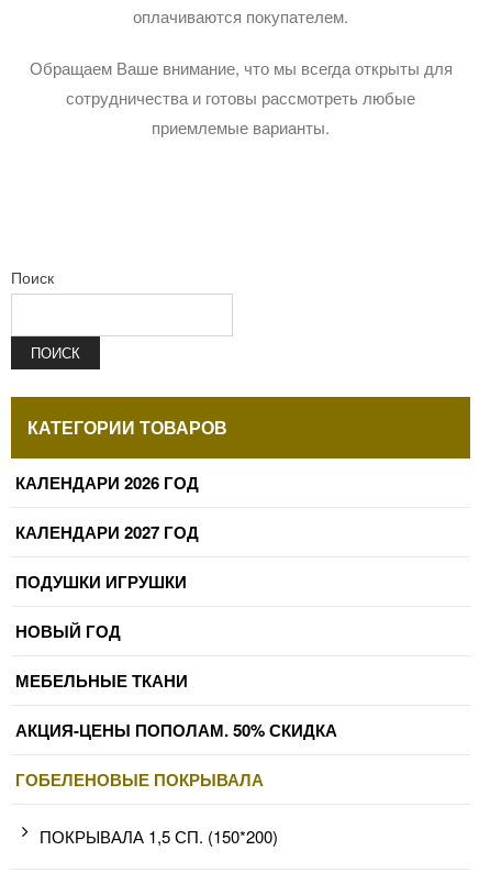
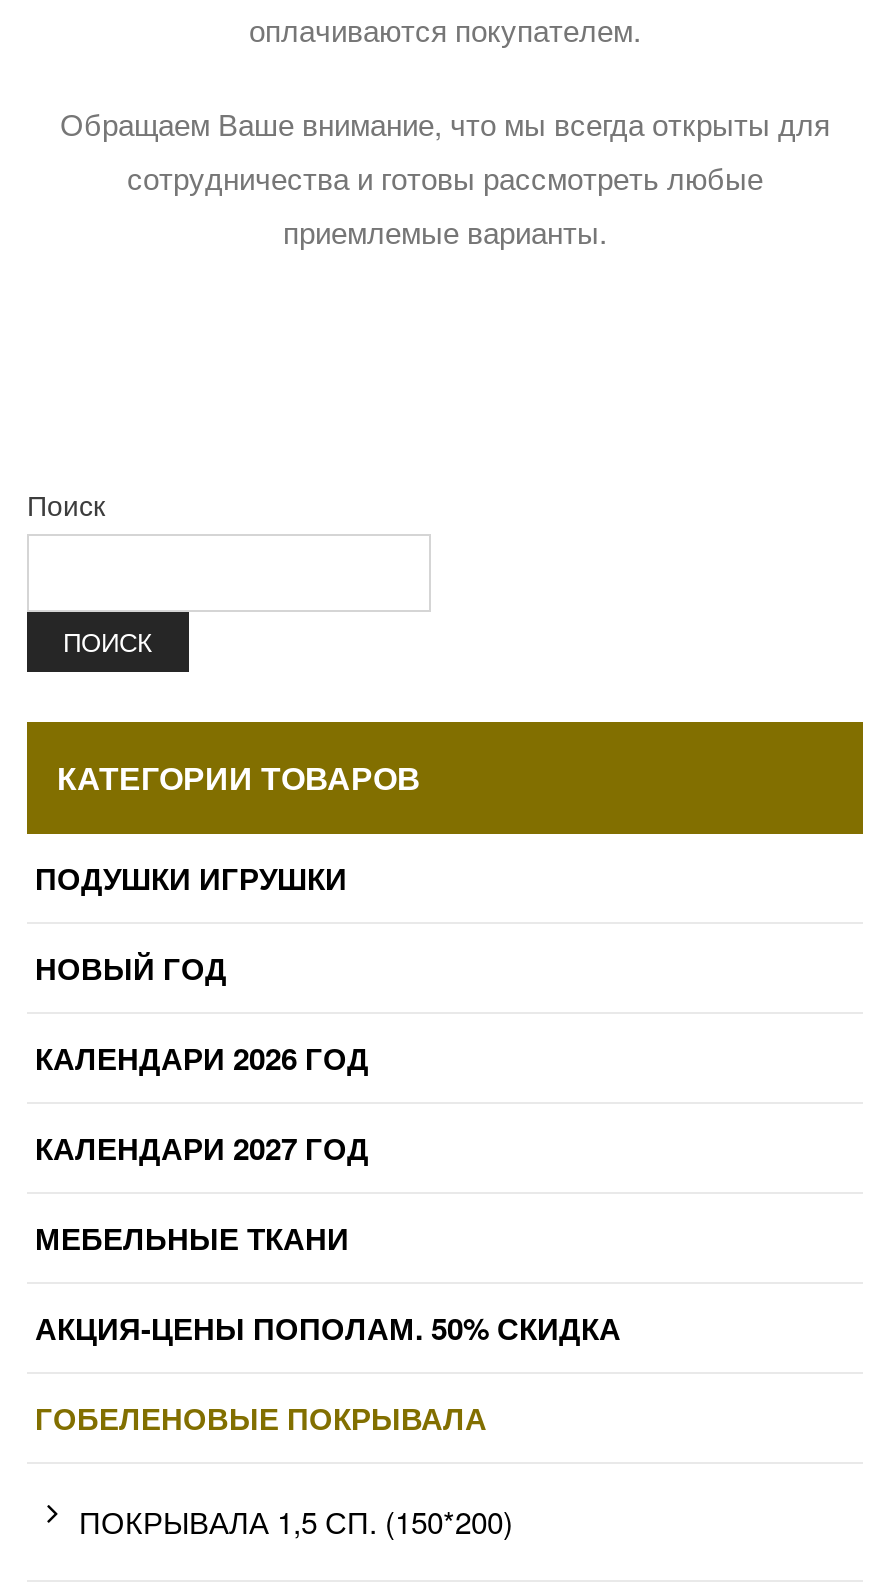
moved down: КАЛЕНДАРИ 2026 ГОД | КАЛЕНДАРИ 2027 ГОД

moved up: ПОДУШКИ ИГРУШКИ | НОВЫЙ ГОД
